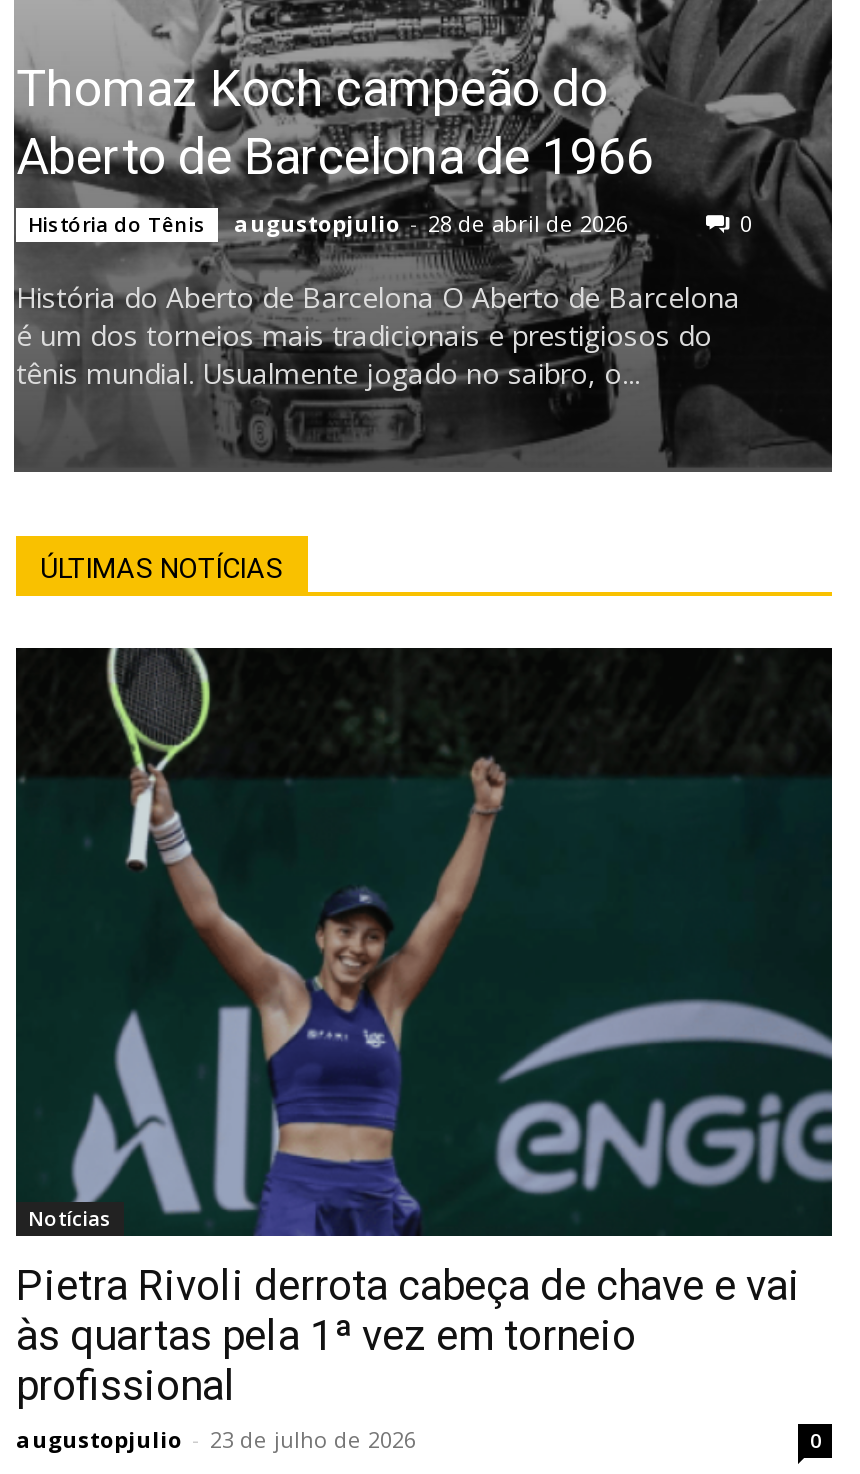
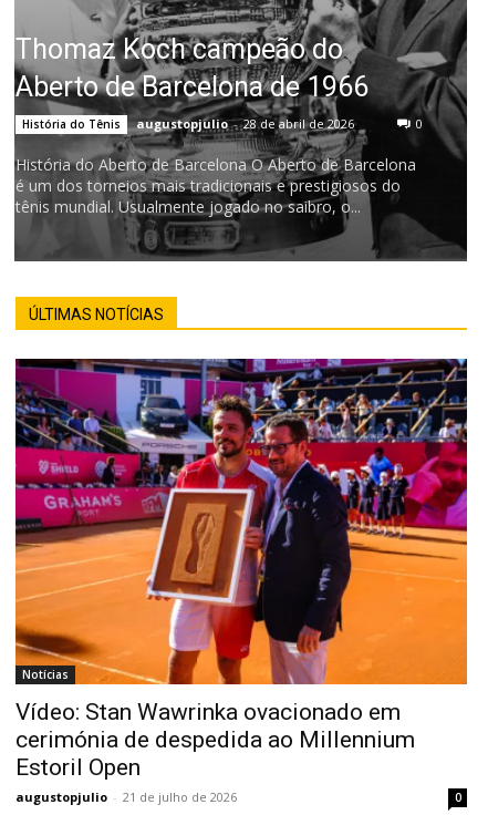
- [image]
- Pietra Rivoli derrota cabeça de chave e vai
- às quartas pela 1ª vez em torneio
- profissional
- augustopjulio - 23 de julho de 2026
+ [image]
+ Vídeo: Stan Wawrinka ovacionado em
+ cerimónia de despedida ao Millennium
+ Estoril Open
+ augustopjulio - 21 de julho de 2026
